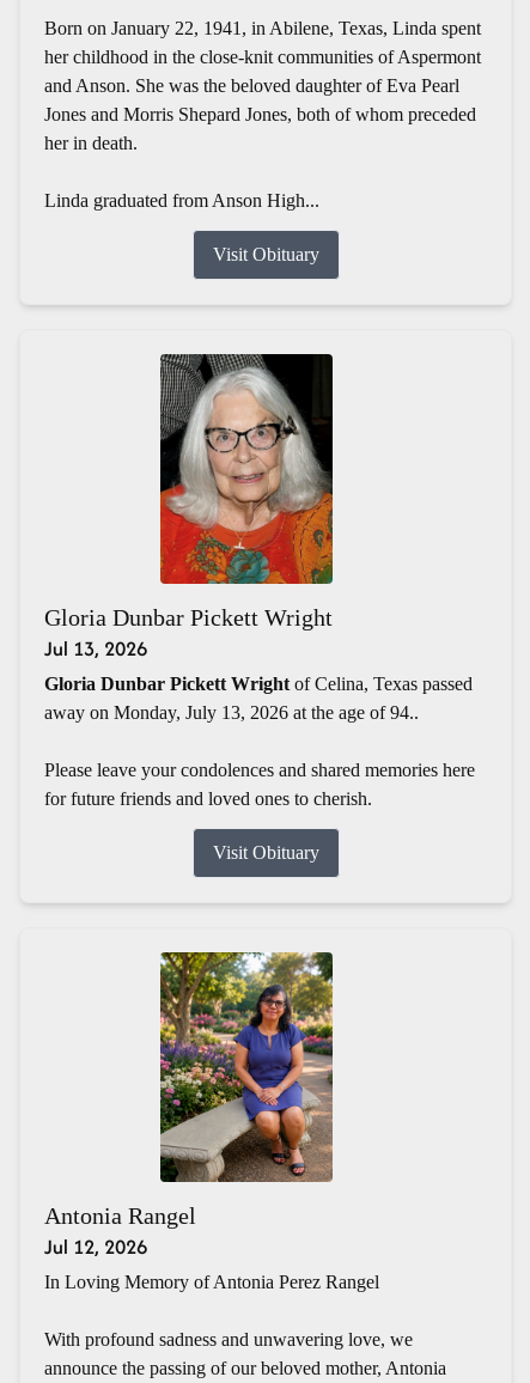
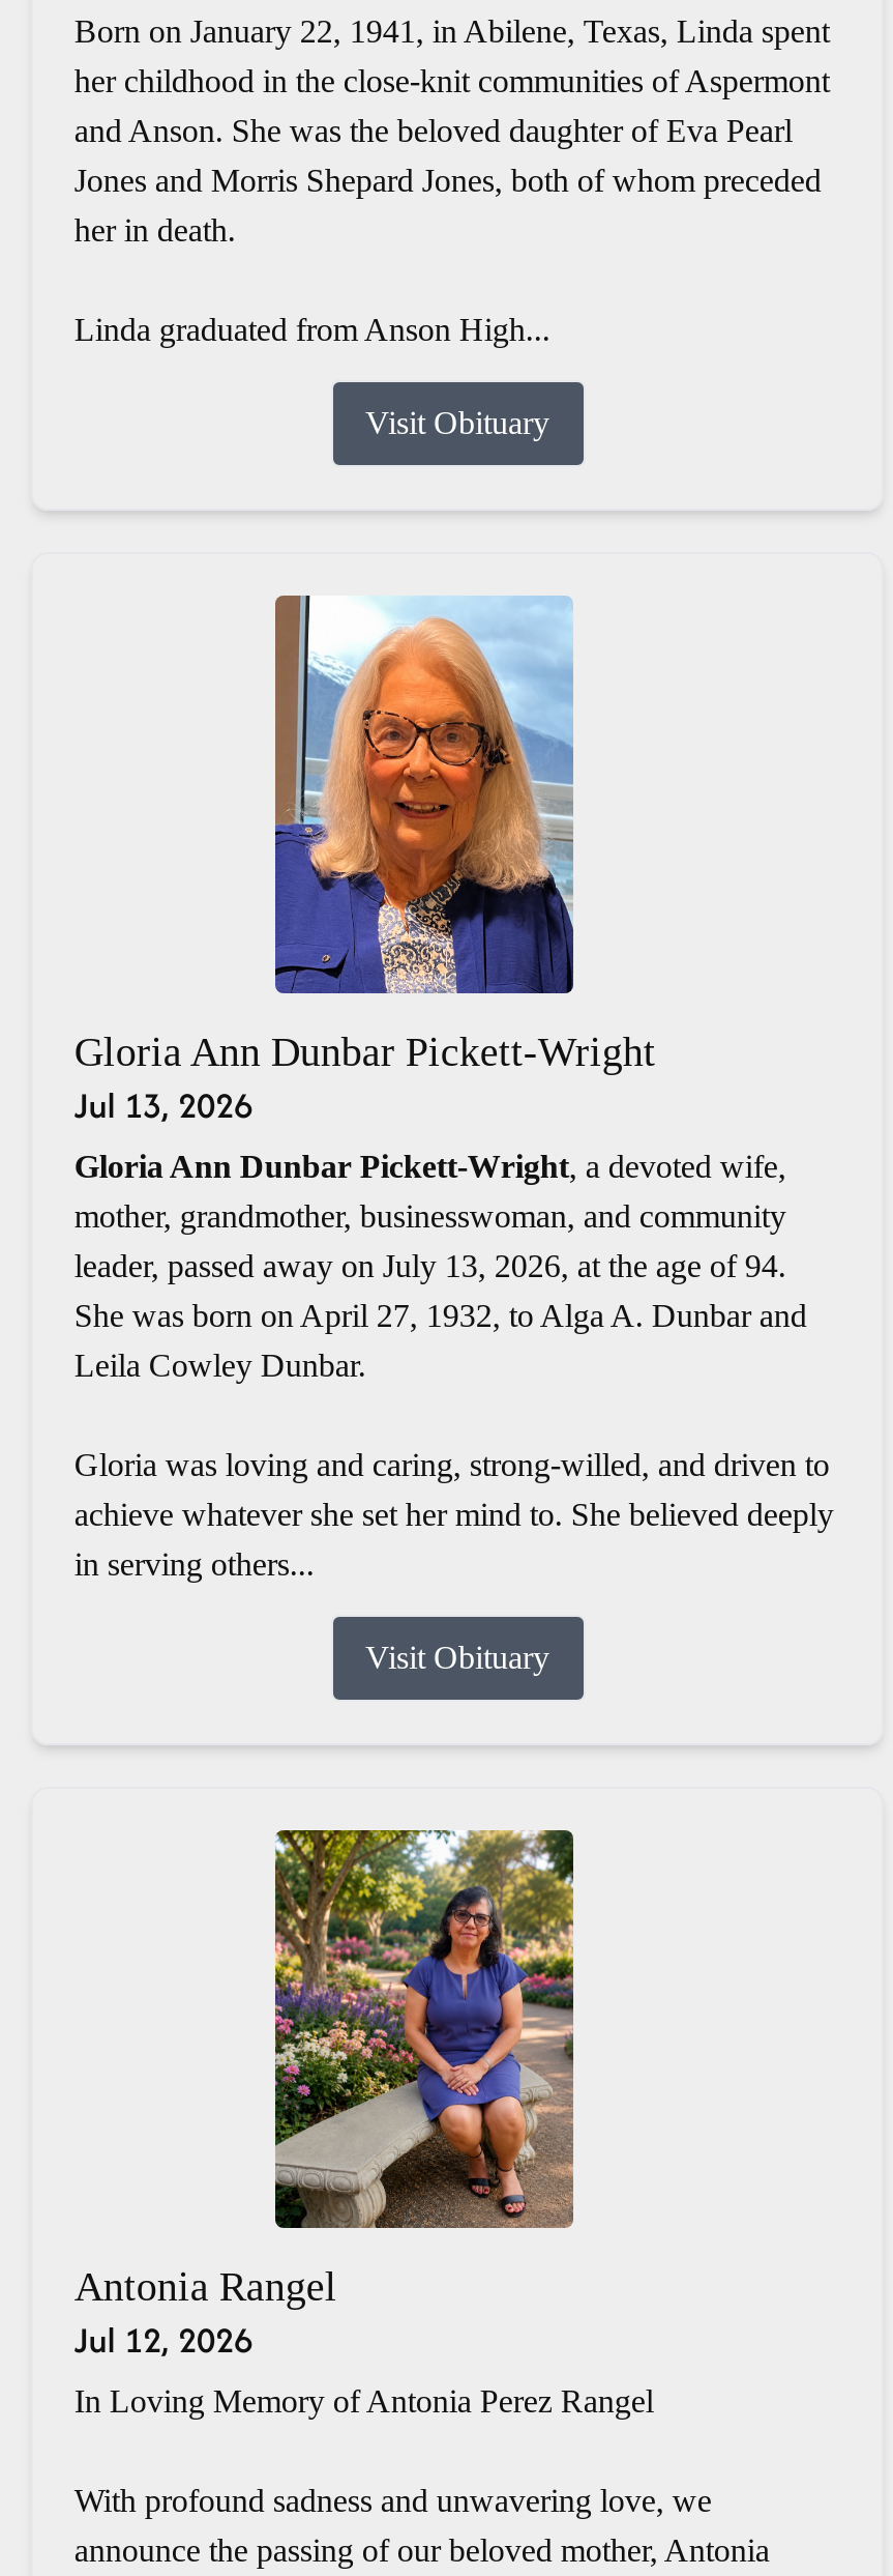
- [image]
- Gloria Dunbar Pickett Wright
+ [image]
+ Gloria Ann Dunbar Pickett-Wright

- Gloria Dunbar Pickett Wright of Celina, Texas passed
- away on Monday, July 13, 2026 at the age of 94..
+ Gloria Ann Dunbar Pickett-Wright, a devoted wife,
+ mother, grandmother, businesswoman, and community
+ leader, passed away on July 13, 2026, at the age of 94.
+ She was born on April 27, 1932, to Alga A. Dunbar and
+ Leila Cowley Dunbar.

- Please leave your condolences and shared memories here
- for future friends and loved ones to cherish.
+ Gloria was loving and caring, strong-willed, and driven to
+ achieve whatever she set her mind to. She believed deeply
+ in serving others...
